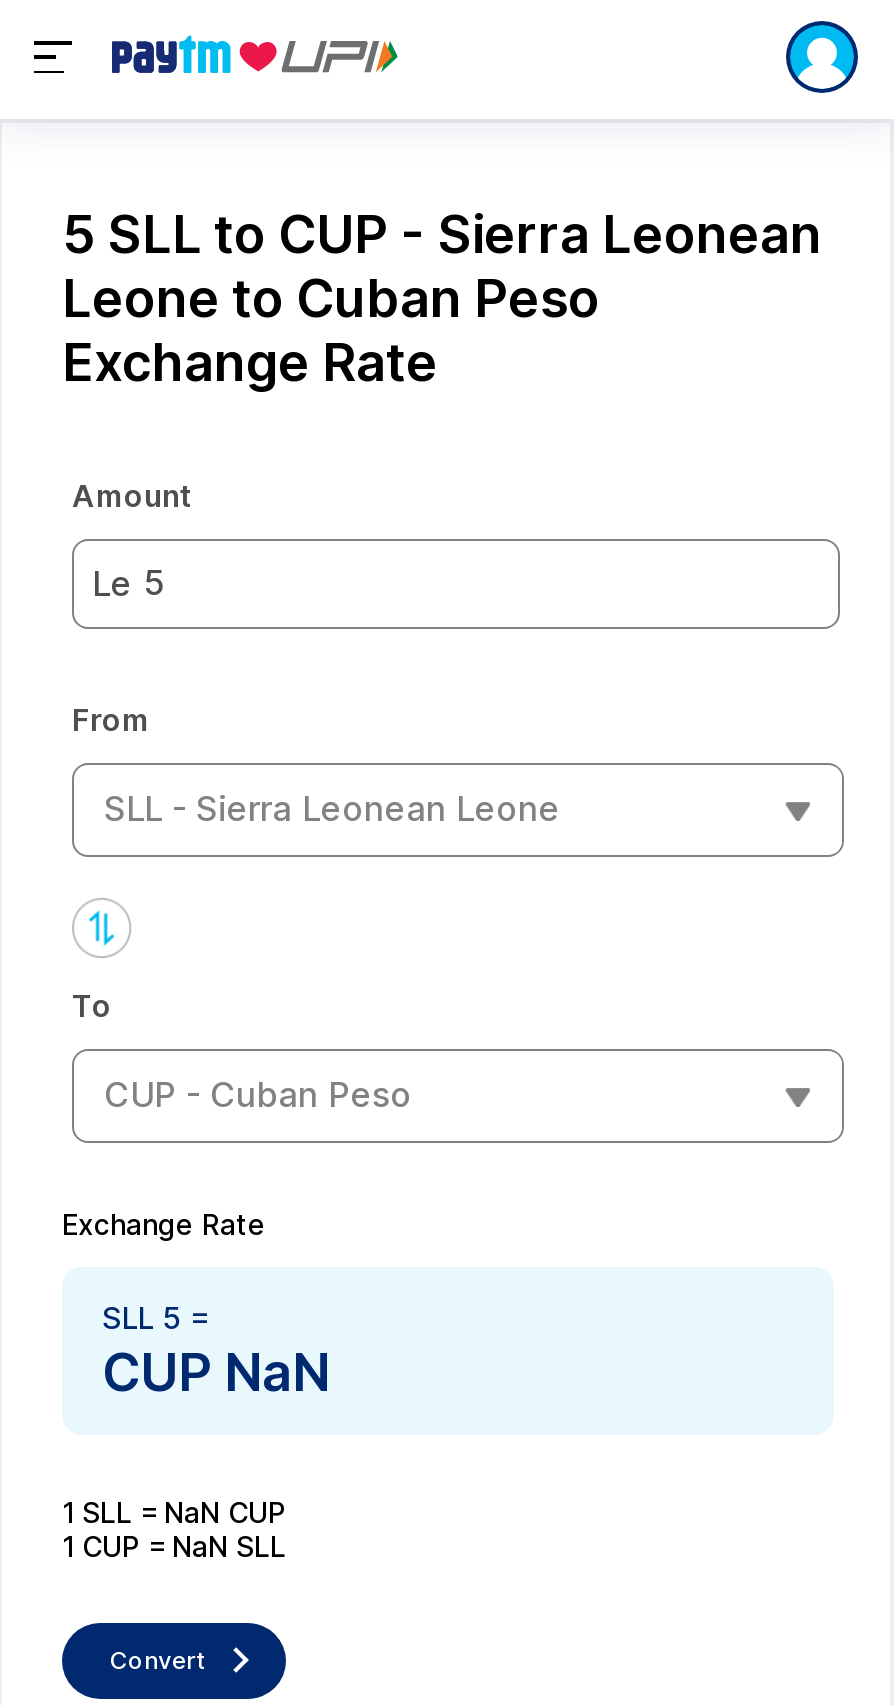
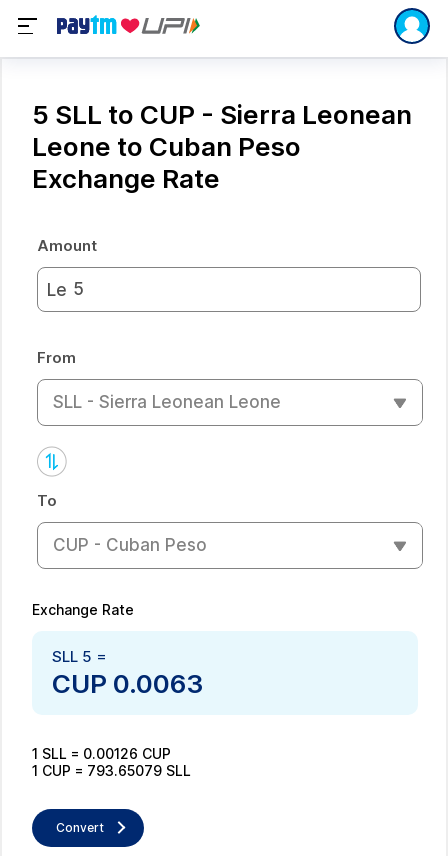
- CUP NaN
+ CUP 0.0063

- 1 SLL = NaN CUP
+ 1 SLL = 0.00126 CUP

- 1 CUP = NaN SLL
+ 1 CUP = 793.65079 SLL
